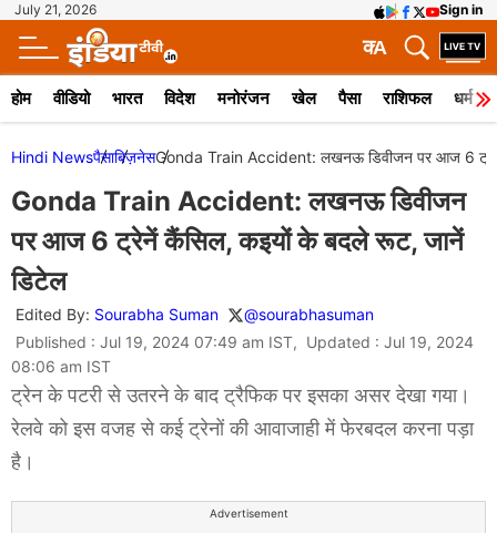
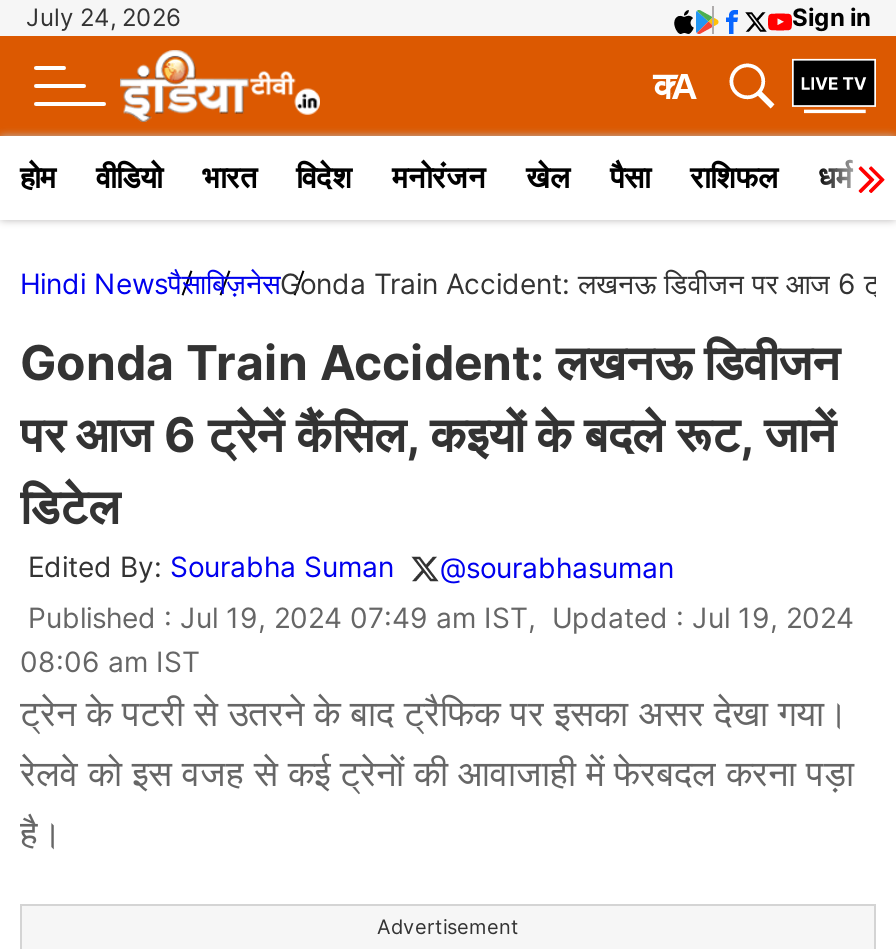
- July 21, 2026
+ July 24, 2026
